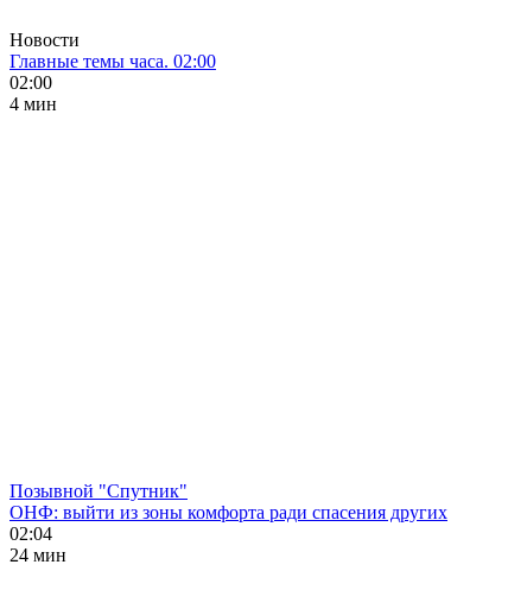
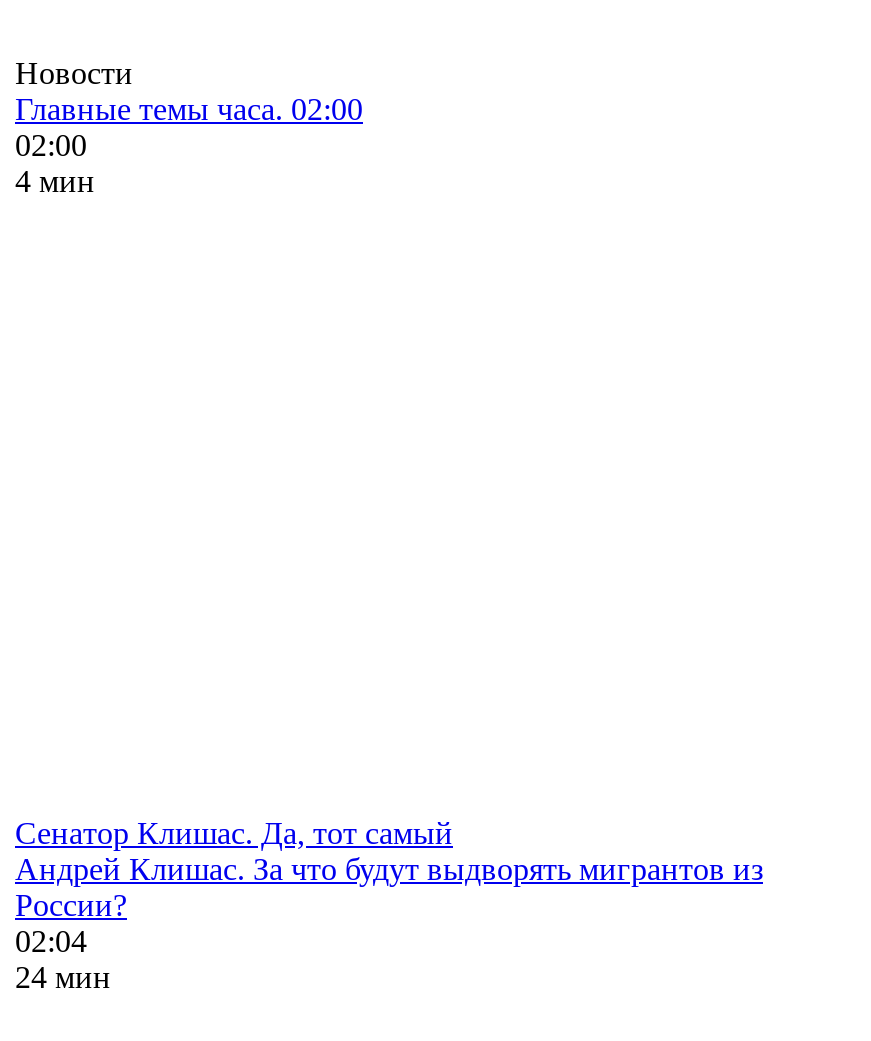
- Позывной "Спутник"
- ОНФ: выйти из зоны комфорта ради спасения других
+ Сенатор Клишас. Да, тот самый
+ Андрей Клишас. За что будут выдворять мигрантов из
+ России?
